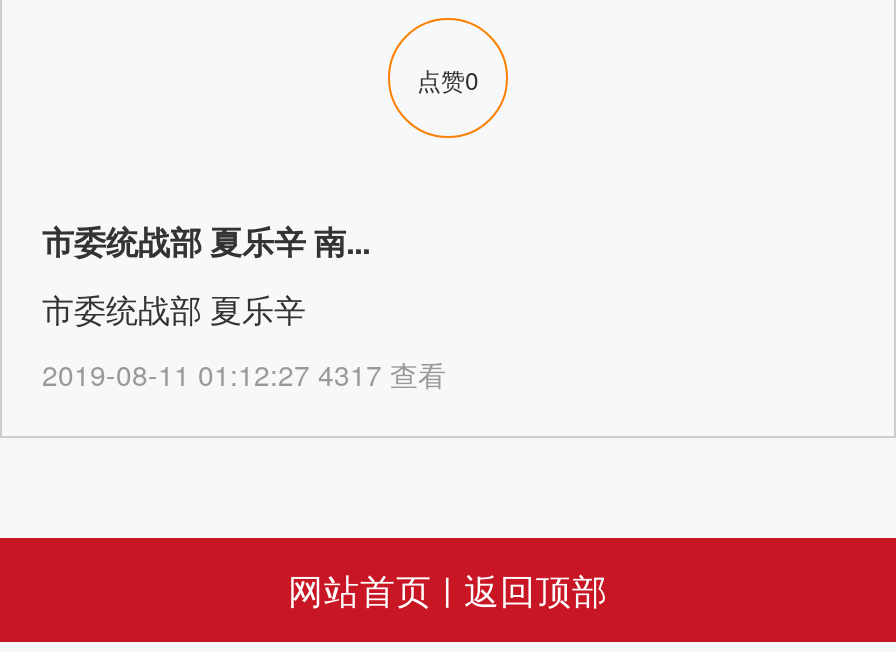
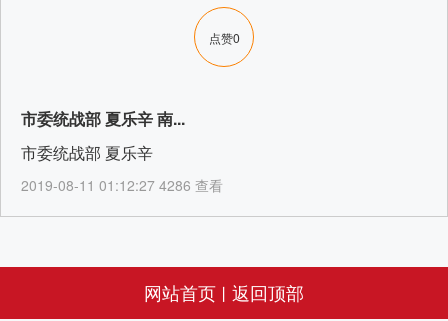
- 2019-08-11 01:12:27 4317 查看
+ 2019-08-11 01:12:27 4286 查看
